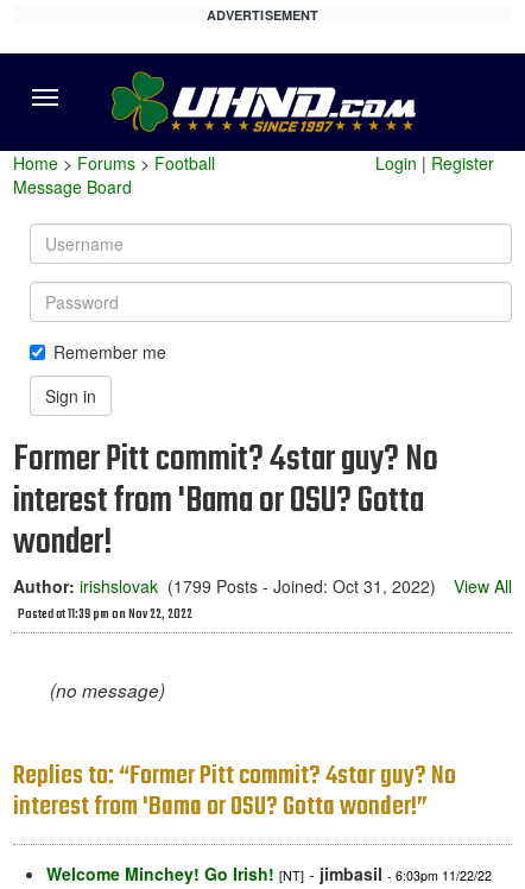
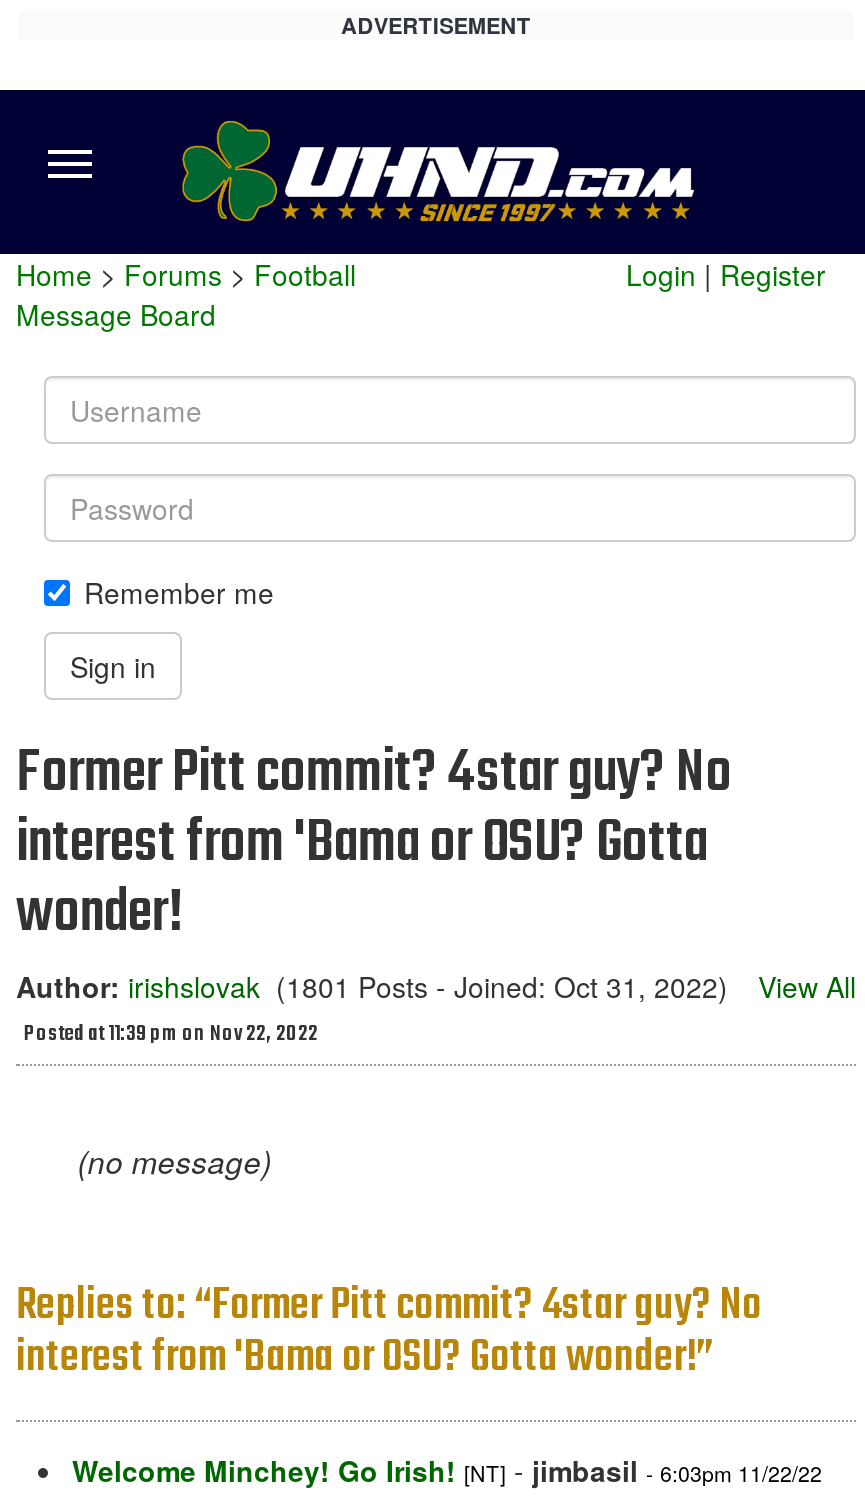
- Author: irishslovak (1799 Posts - Joined: Oct 31, 2022)
+ Author: irishslovak (1801 Posts - Joined: Oct 31, 2022)
